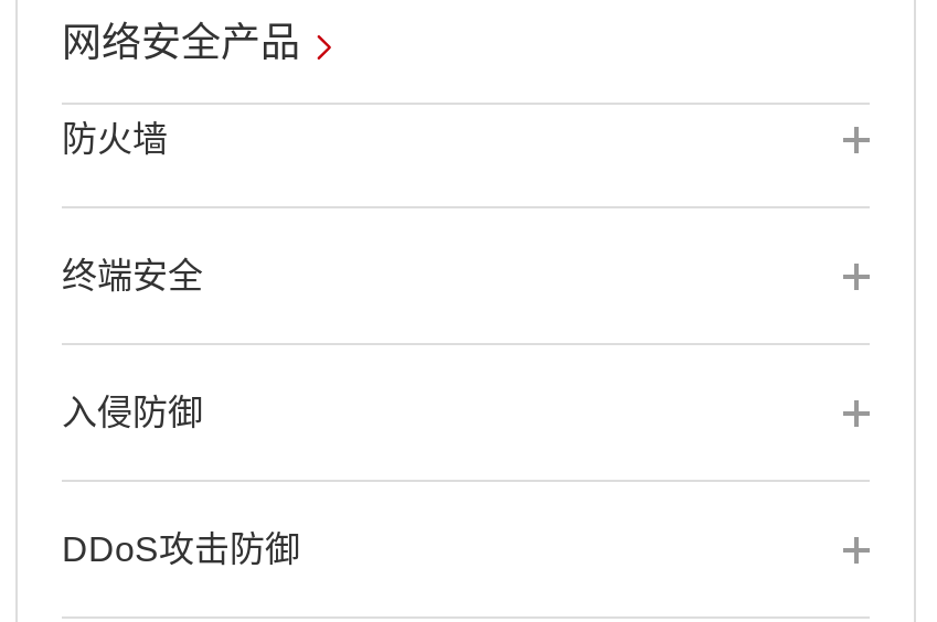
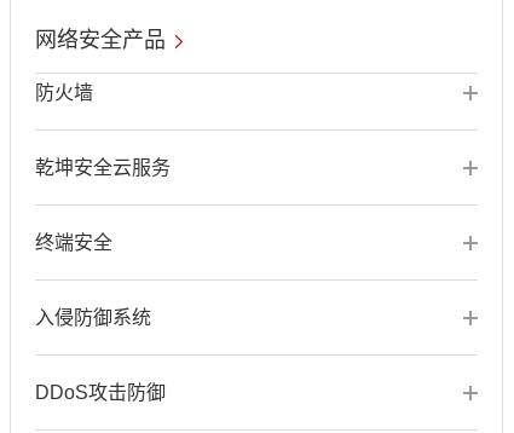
+ 乾坤安全云服务

- 入侵防御
+ 入侵防御系统
